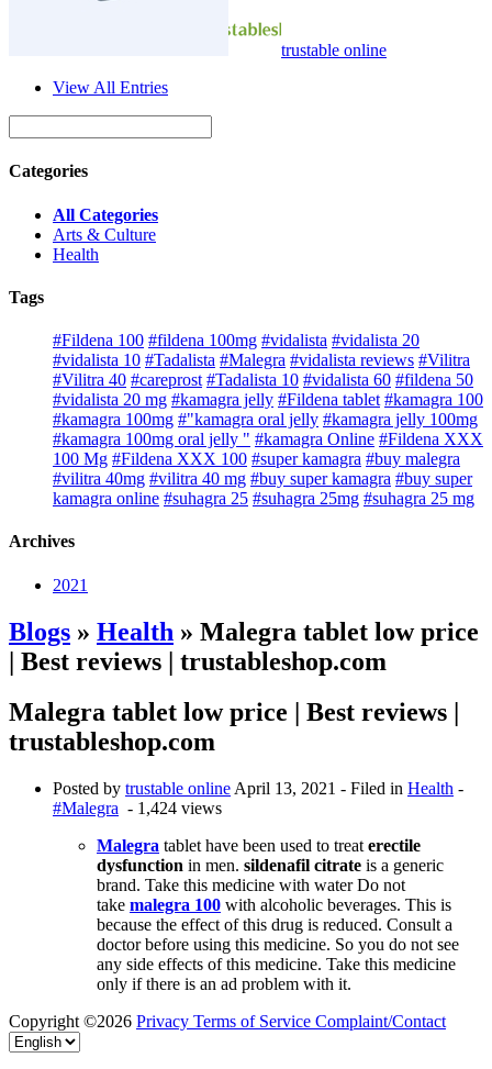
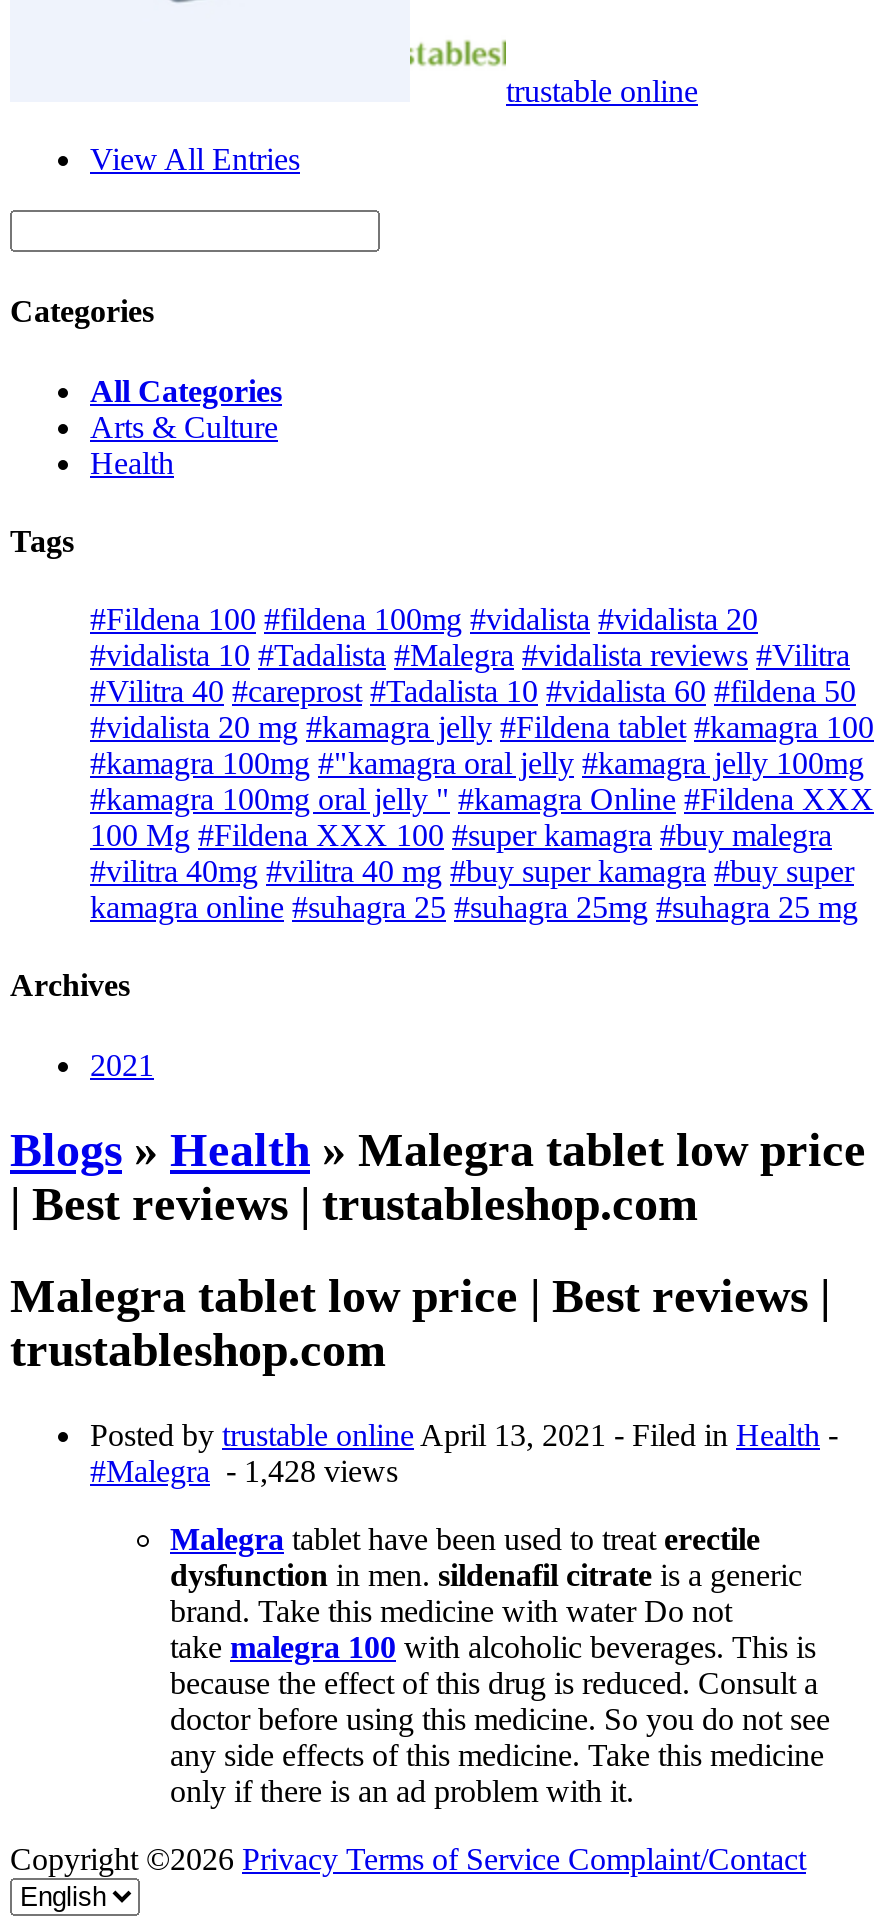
- #Malegra - 1,424 views
+ #Malegra - 1,428 views
